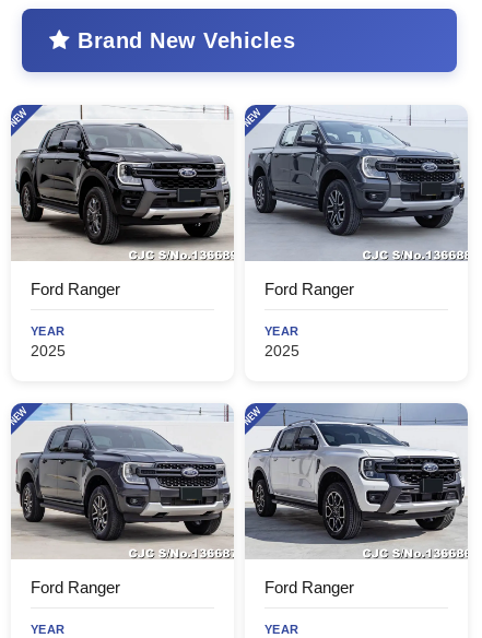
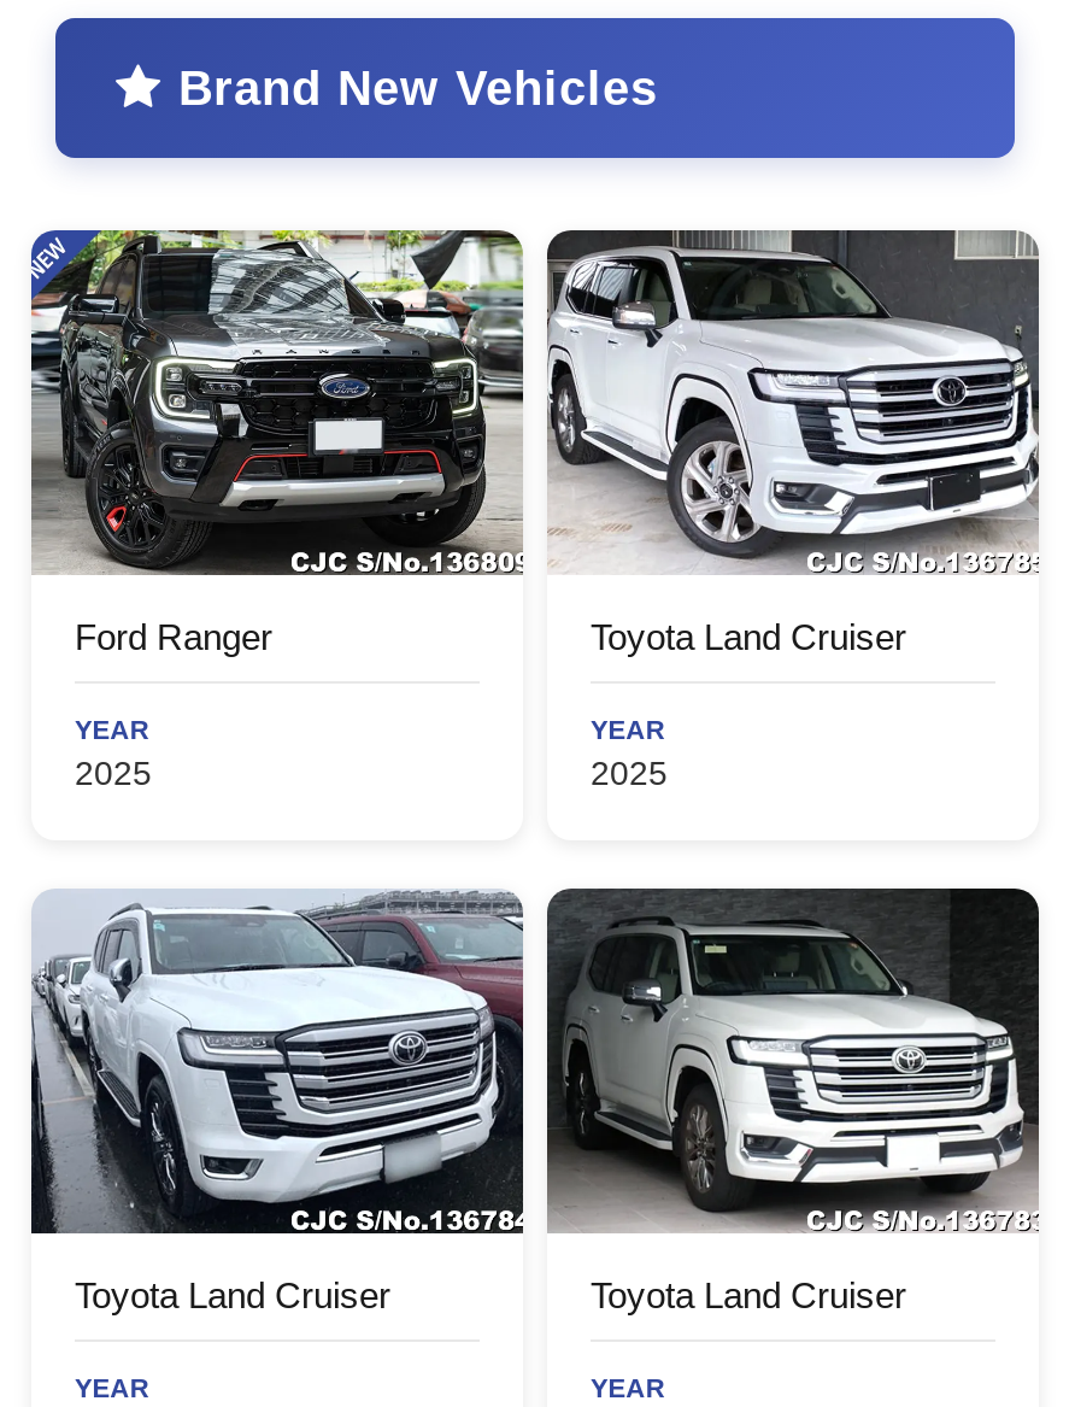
- [image]
+ [image]

- [image]
- Ford Ranger
+ [image]
+ Toyota Land Cruiser

- [image]
- Ford Ranger
+ [image]
+ Toyota Land Cruiser

- [image]
- Ford Ranger
+ [image]
+ Toyota Land Cruiser
